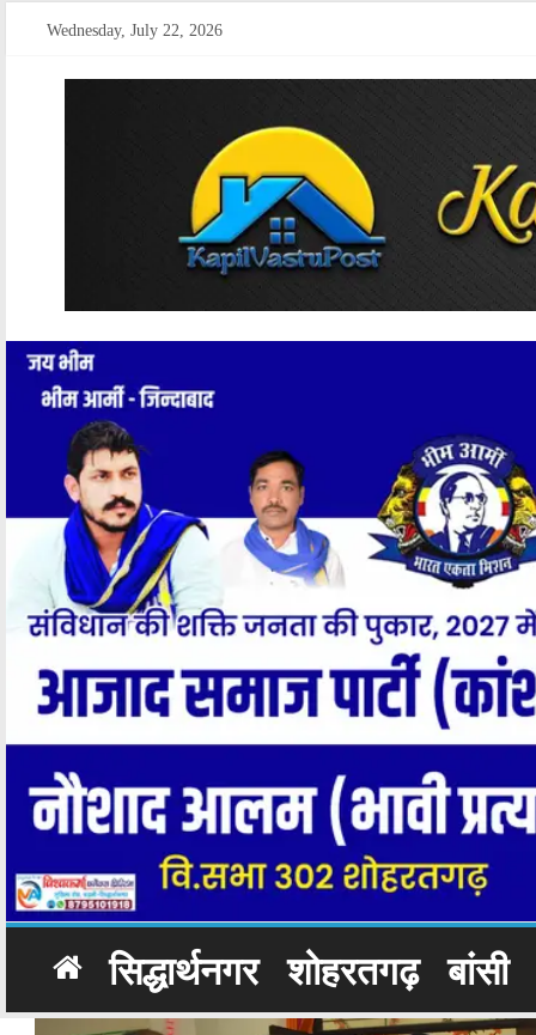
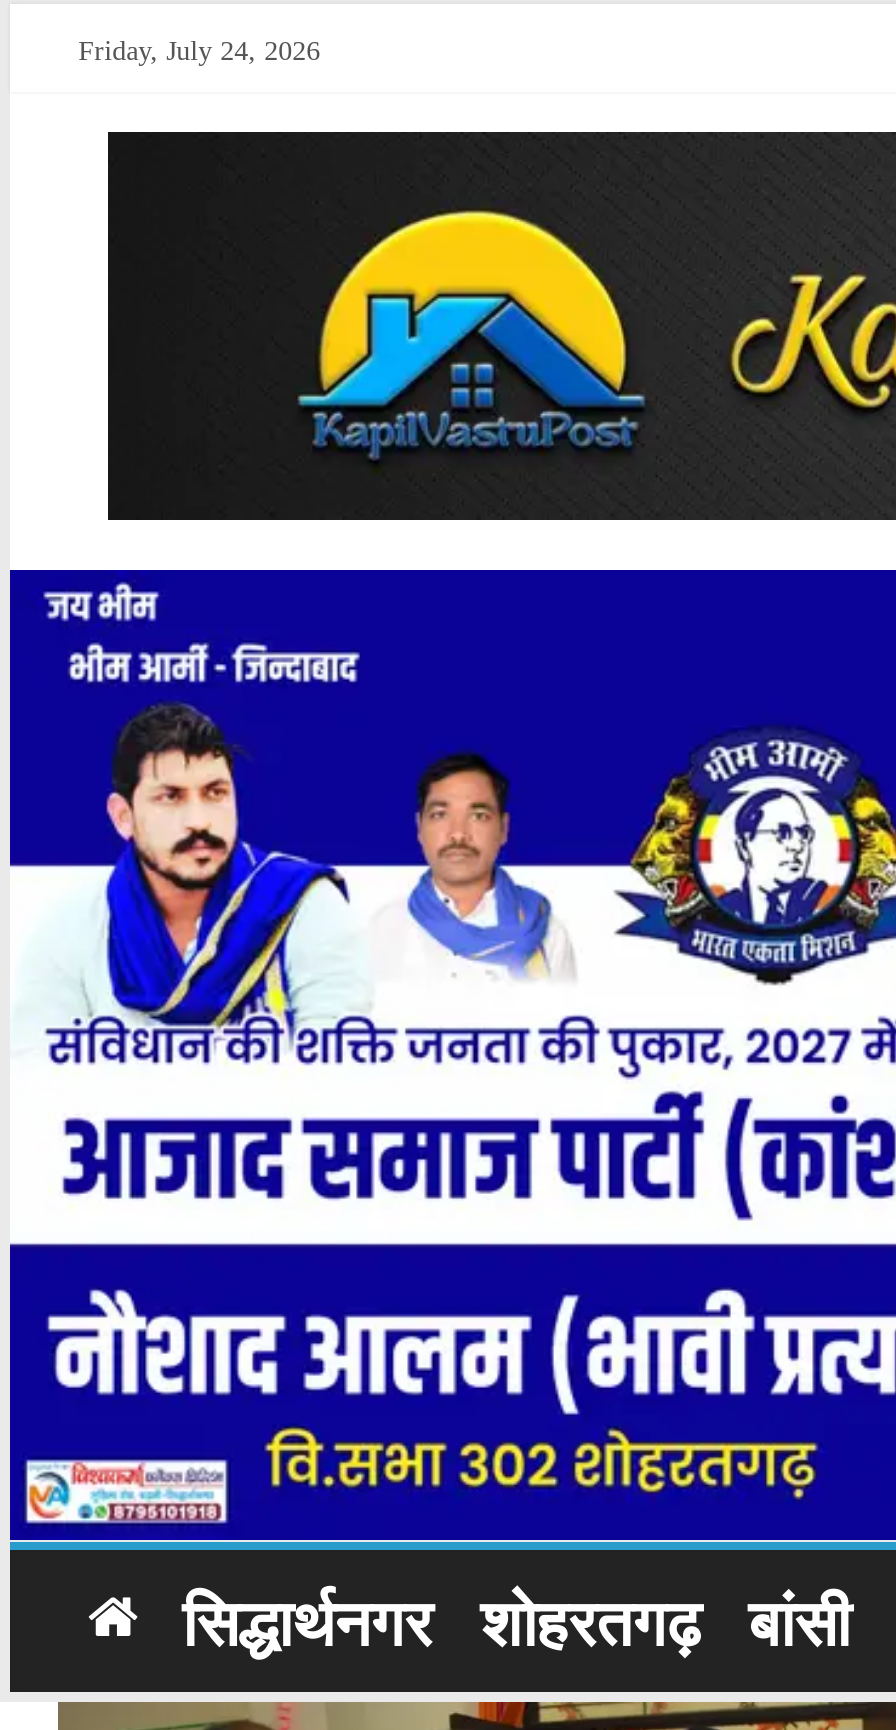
- Wednesday, July 22, 2026
+ Friday, July 24, 2026
